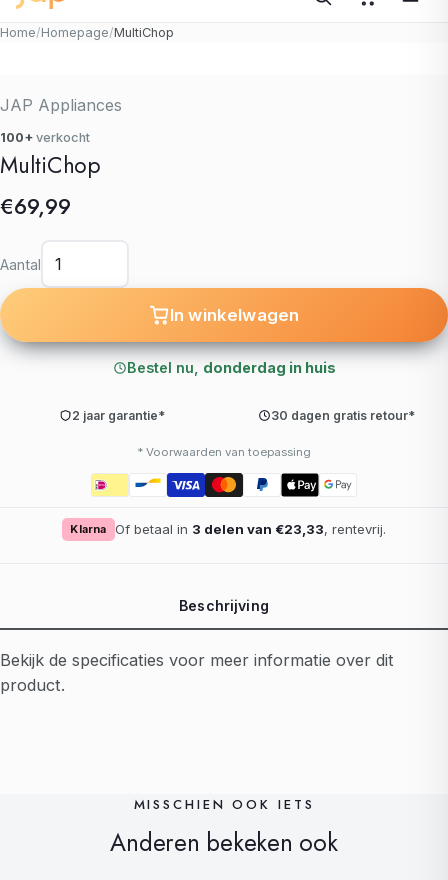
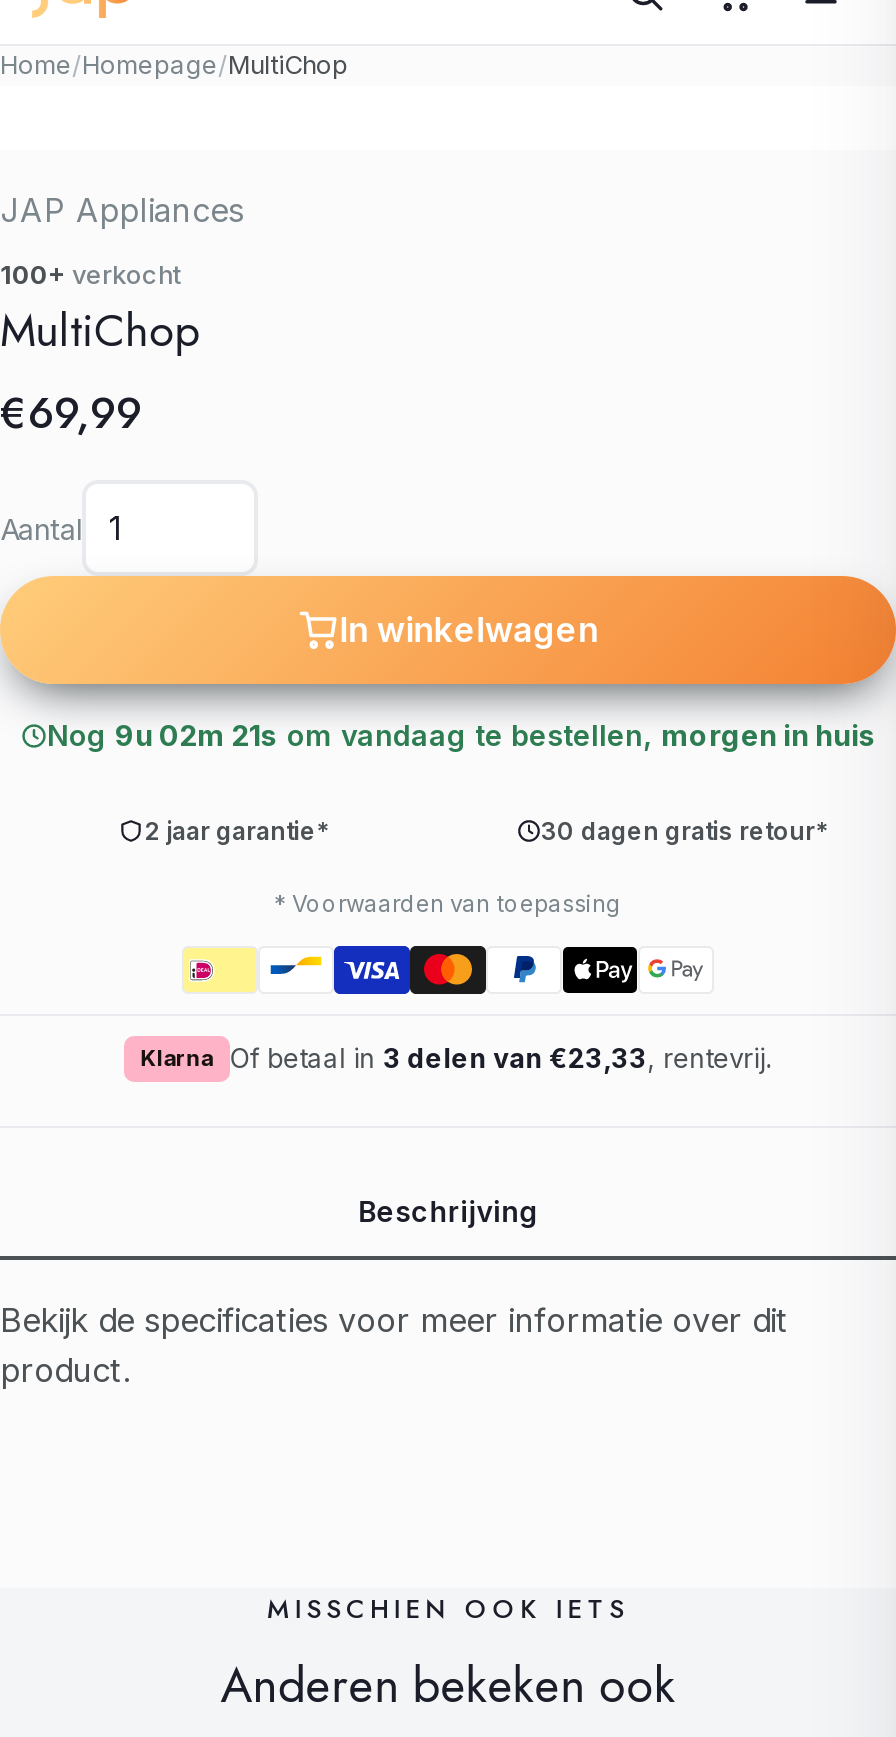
- Bestel nu, donderdag in huis
+ Nog 9u 02m 21s om vandaag te bestellen, morgen in huis
